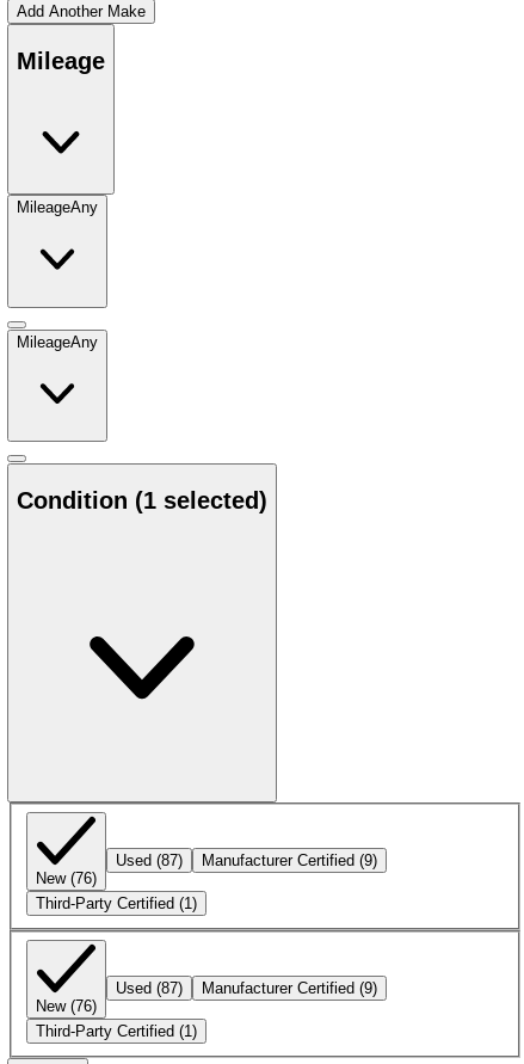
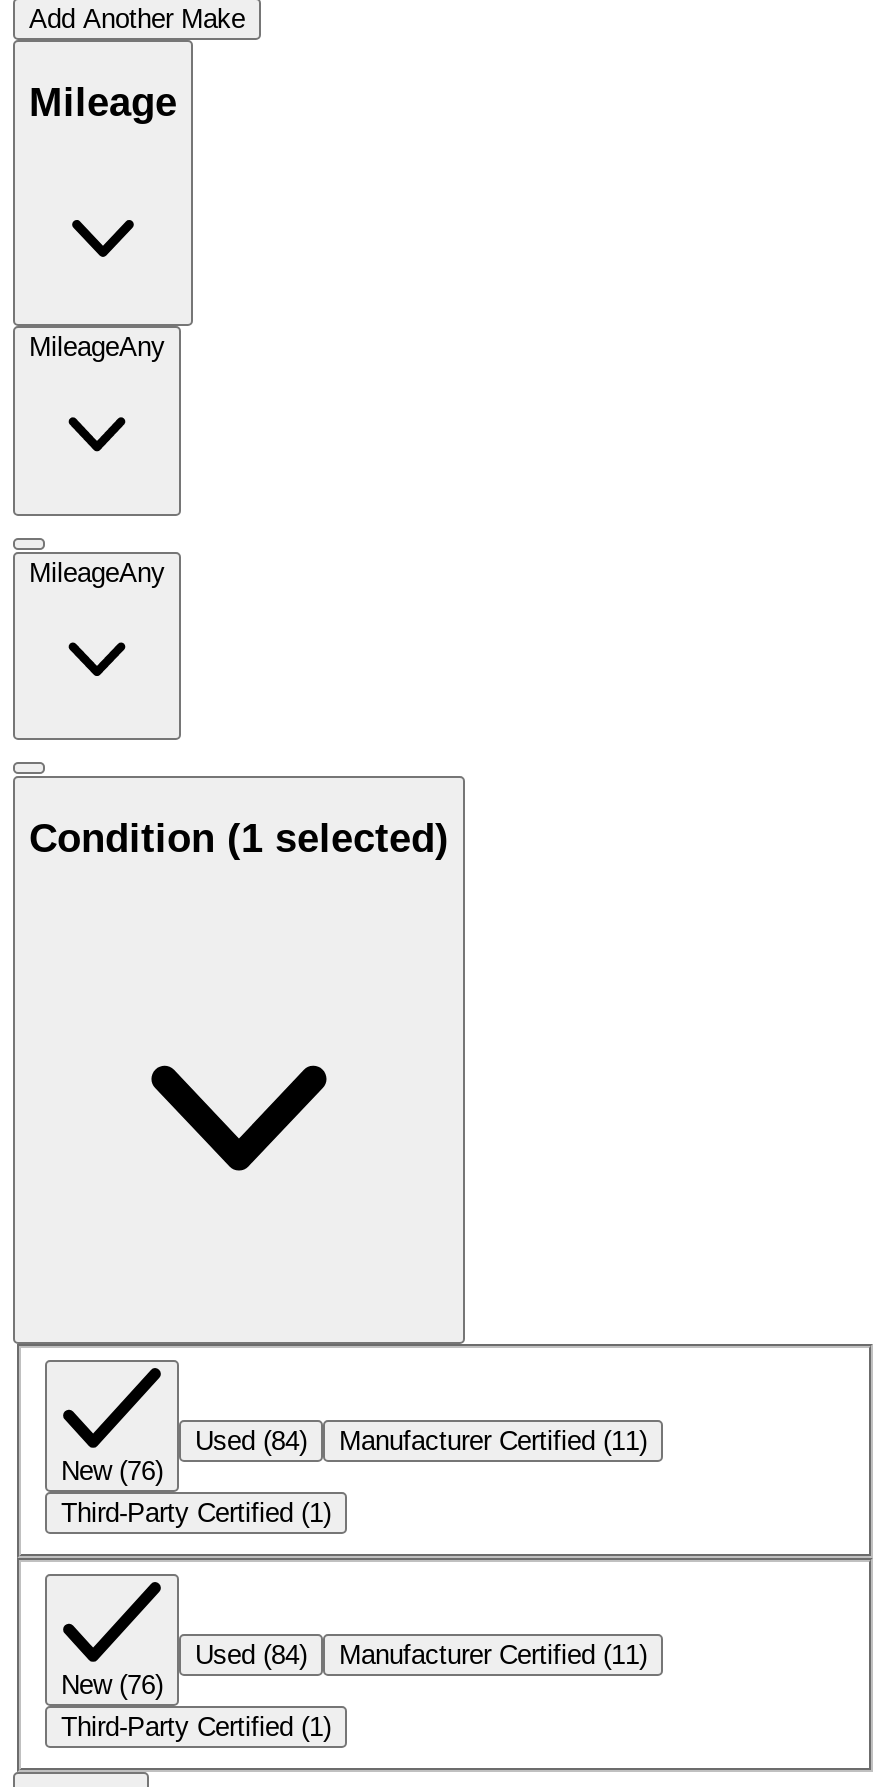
- Used (87)
+ Used (84)

- Manufacturer Certified (9)
+ Manufacturer Certified (11)

- Used (87)
+ Used (84)

- Manufacturer Certified (9)
+ Manufacturer Certified (11)
